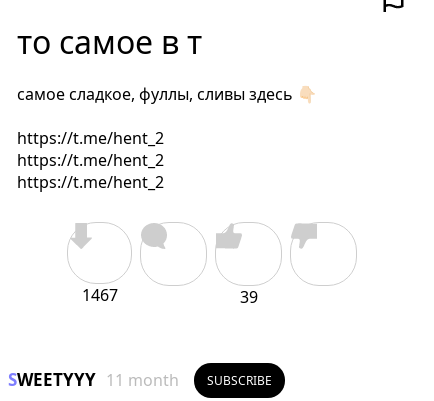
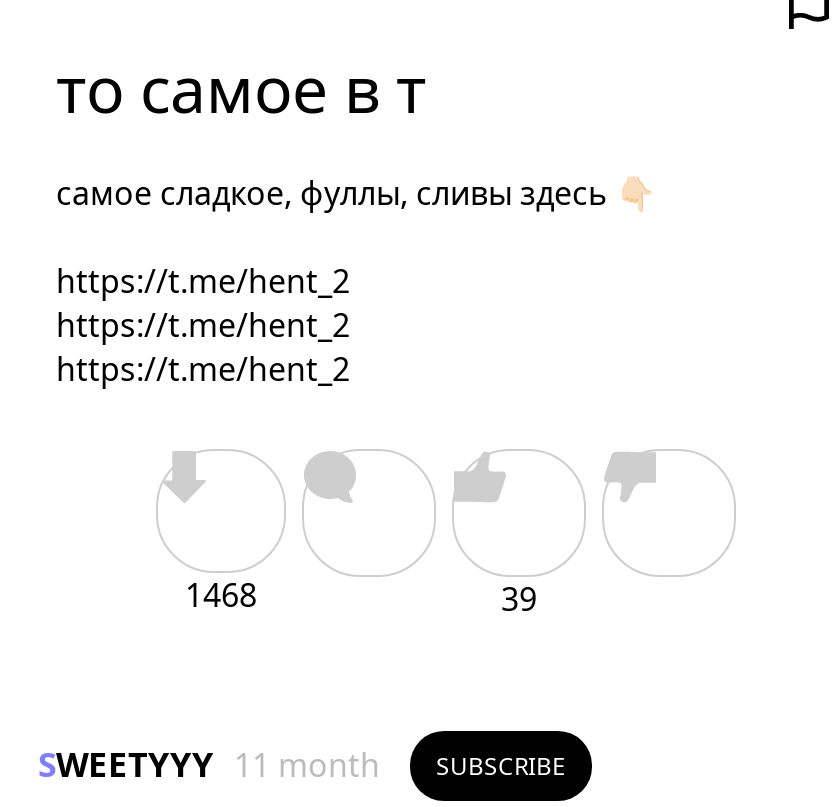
- 1467
+ 1468
